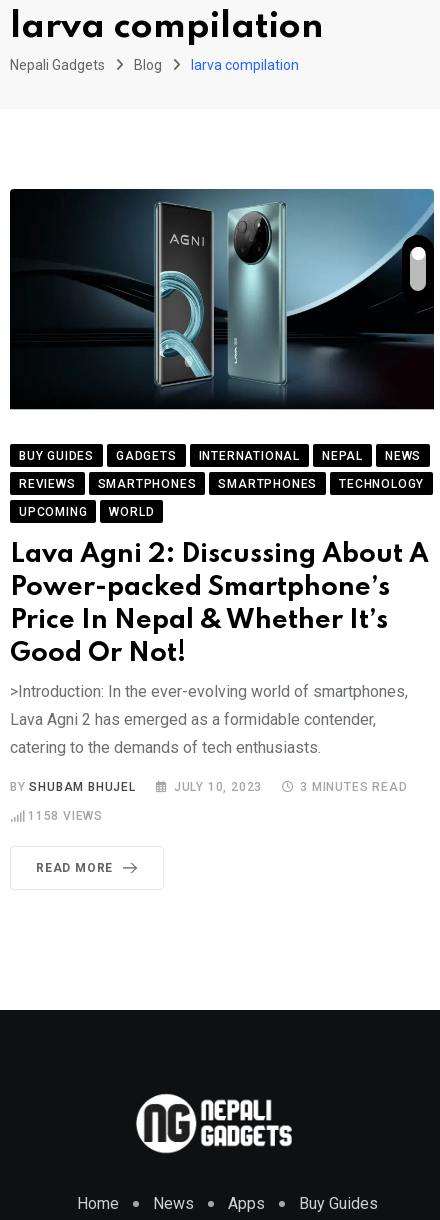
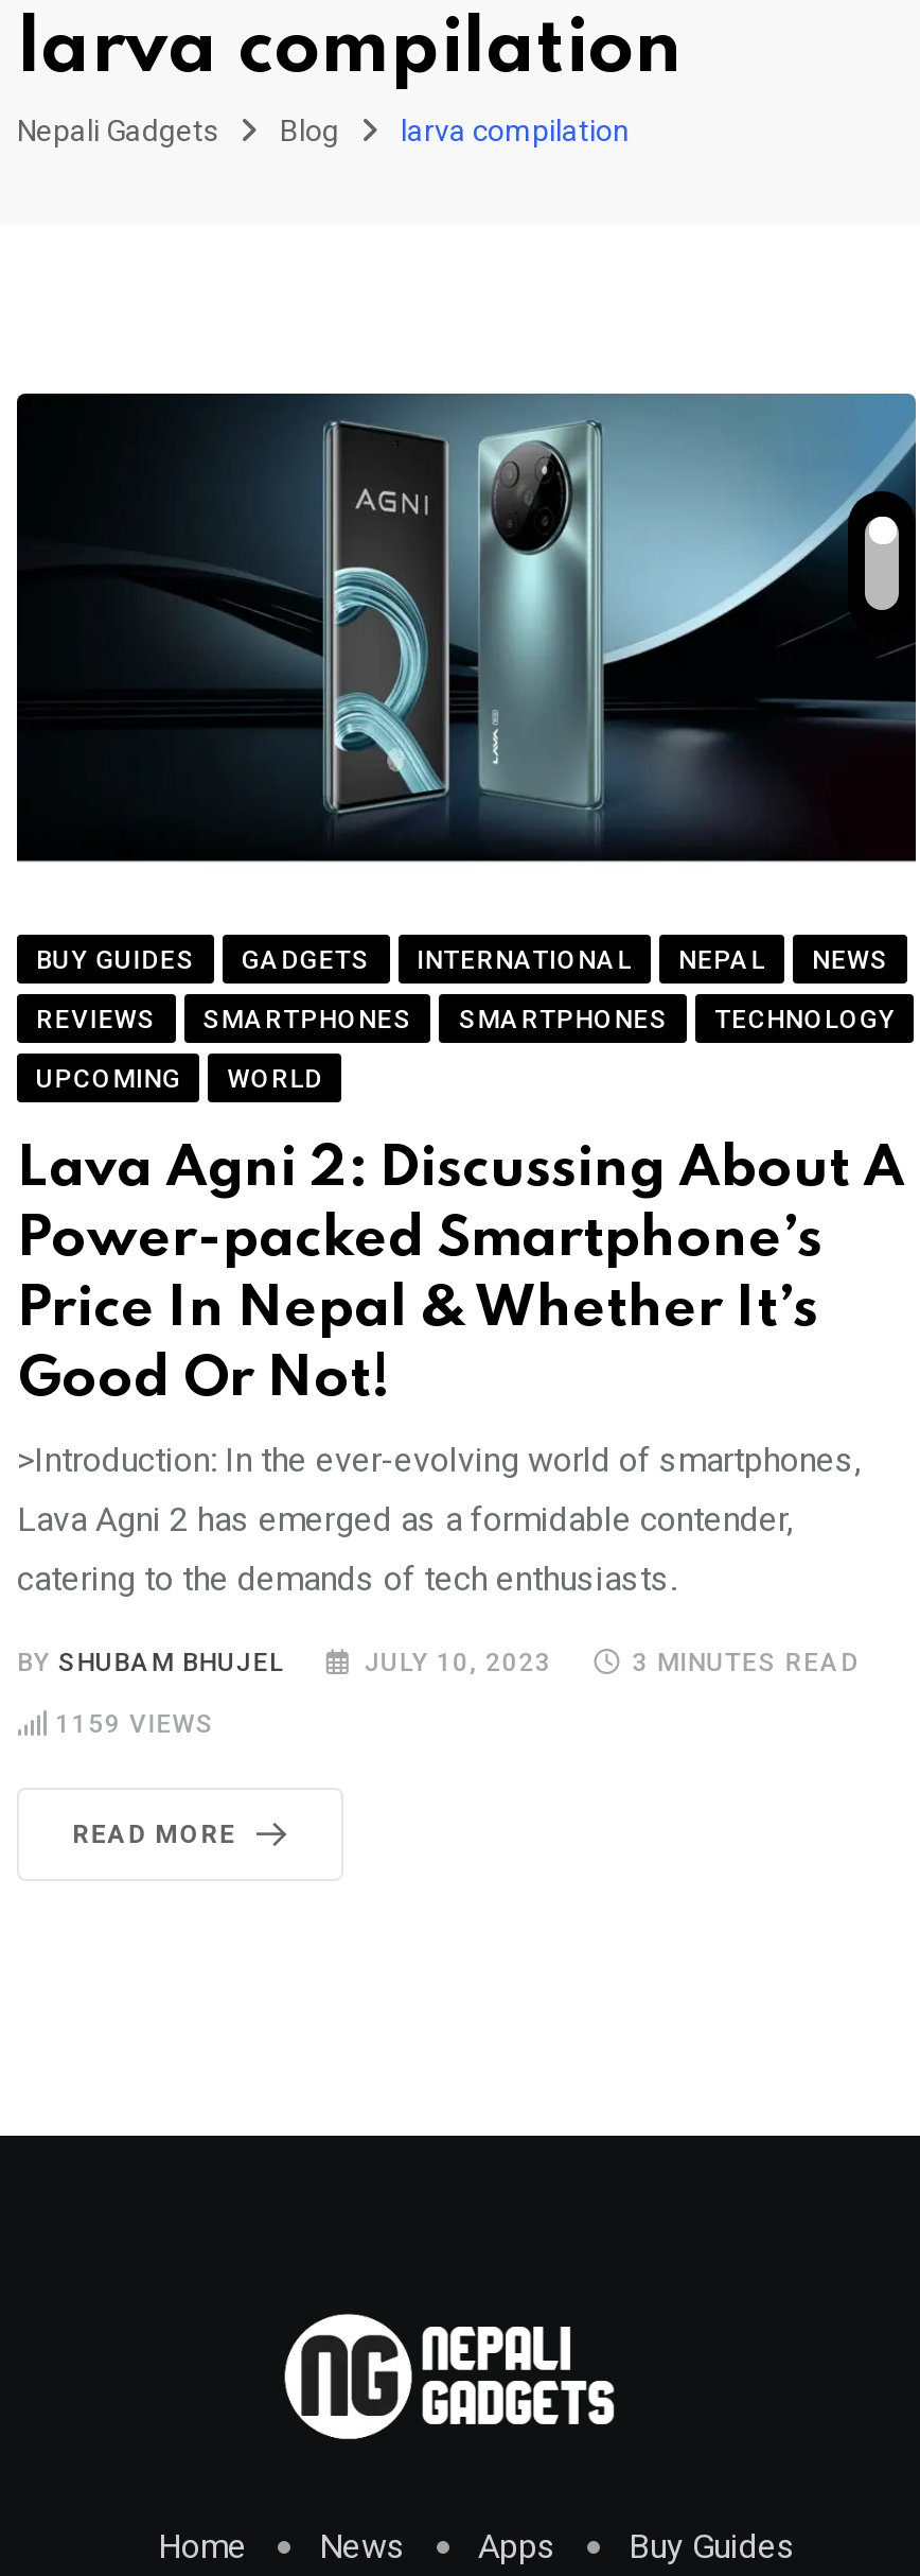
- 1158 VIEWS
+ 1159 VIEWS
